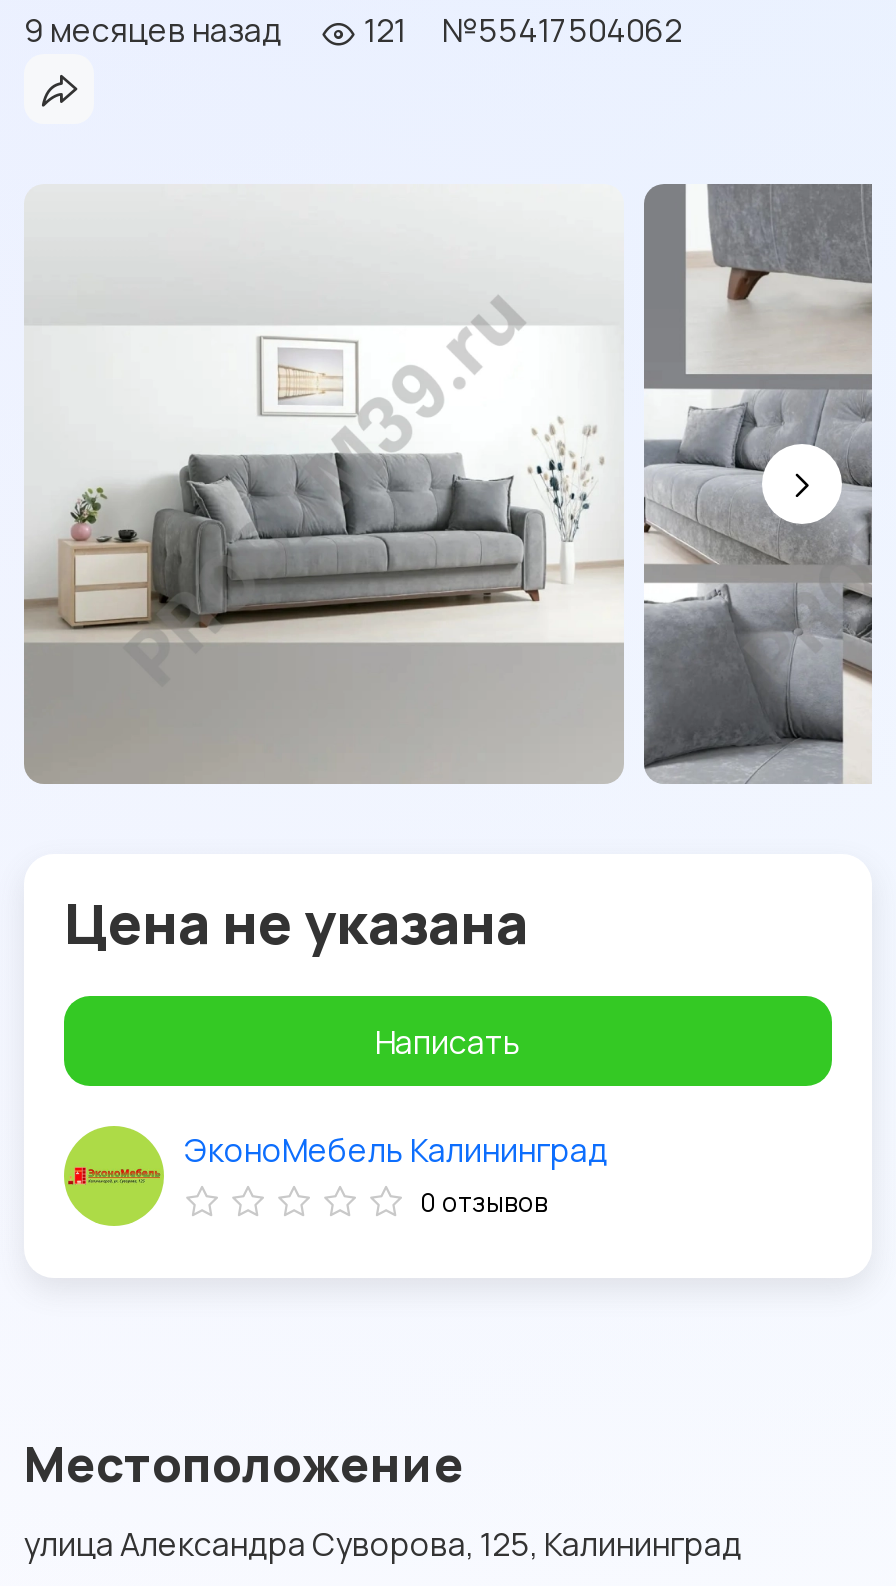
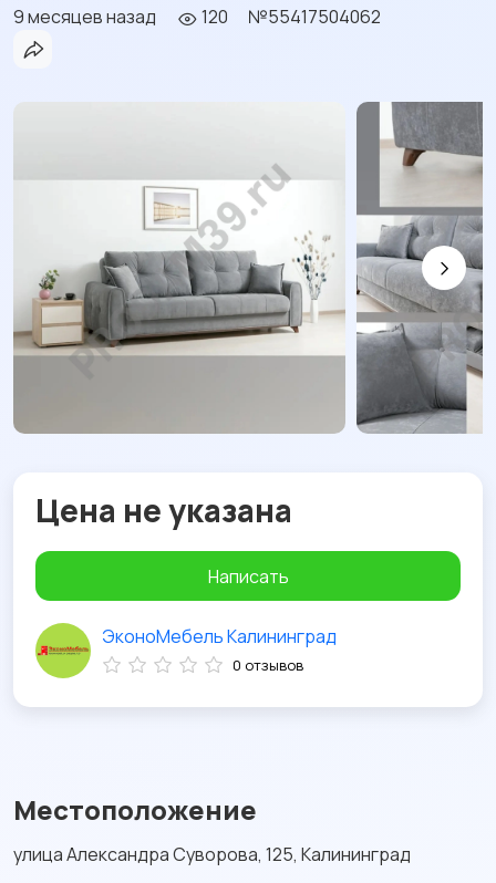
- 9 месяцев назад 121 №55417504062
+ 9 месяцев назад 120 №55417504062
